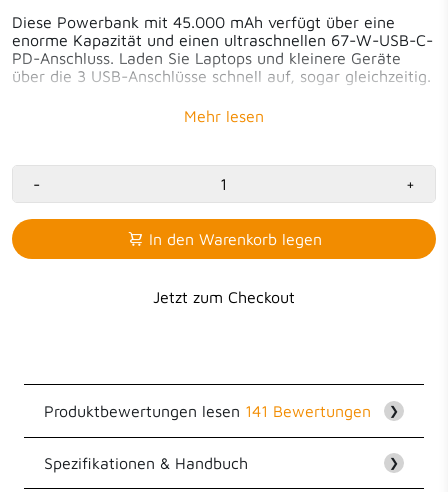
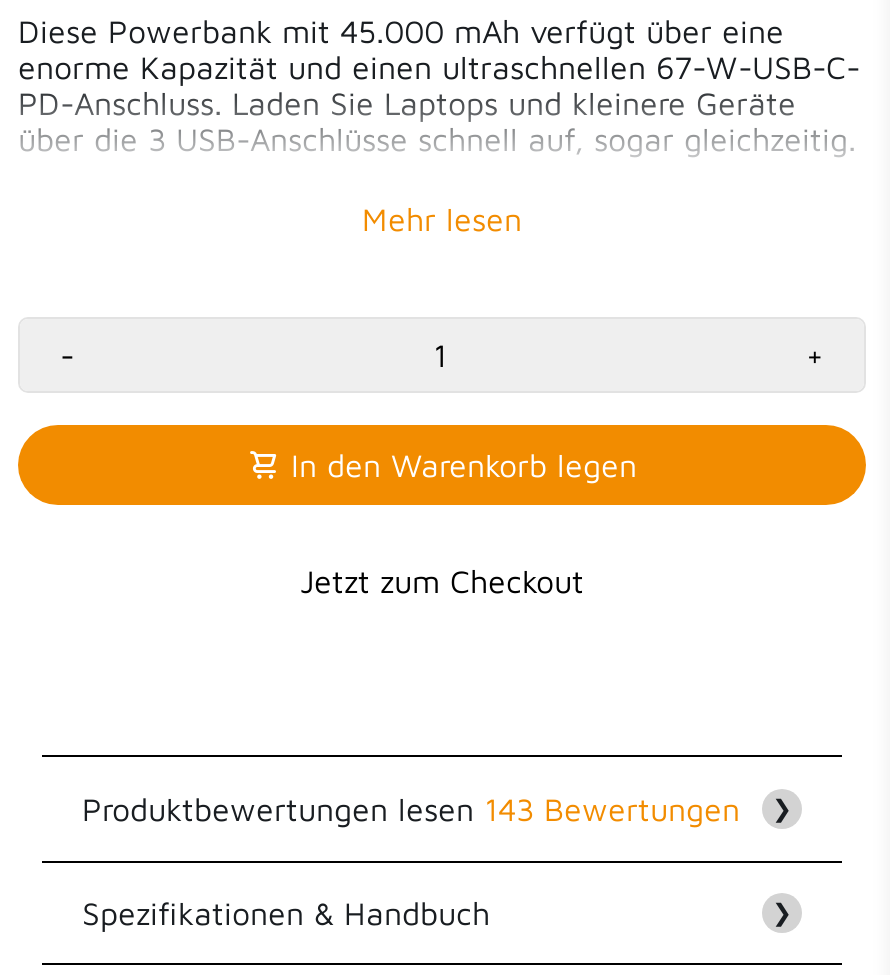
- Produktbewertungen lesen 141 Bewertungen
+ Produktbewertungen lesen 143 Bewertungen
